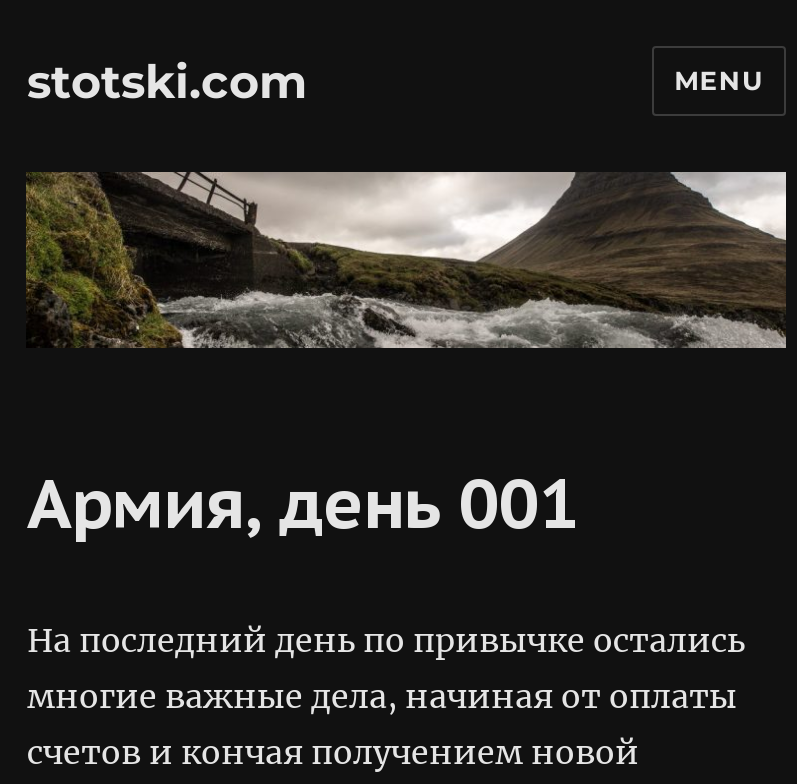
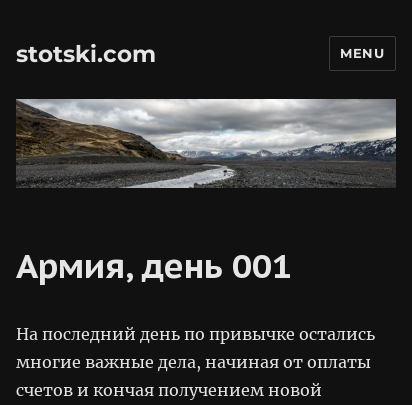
- [image]
+ [image]
